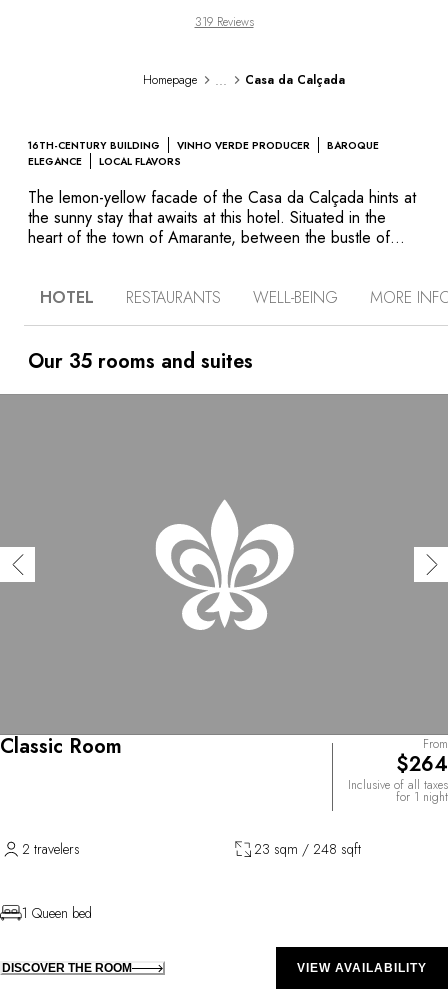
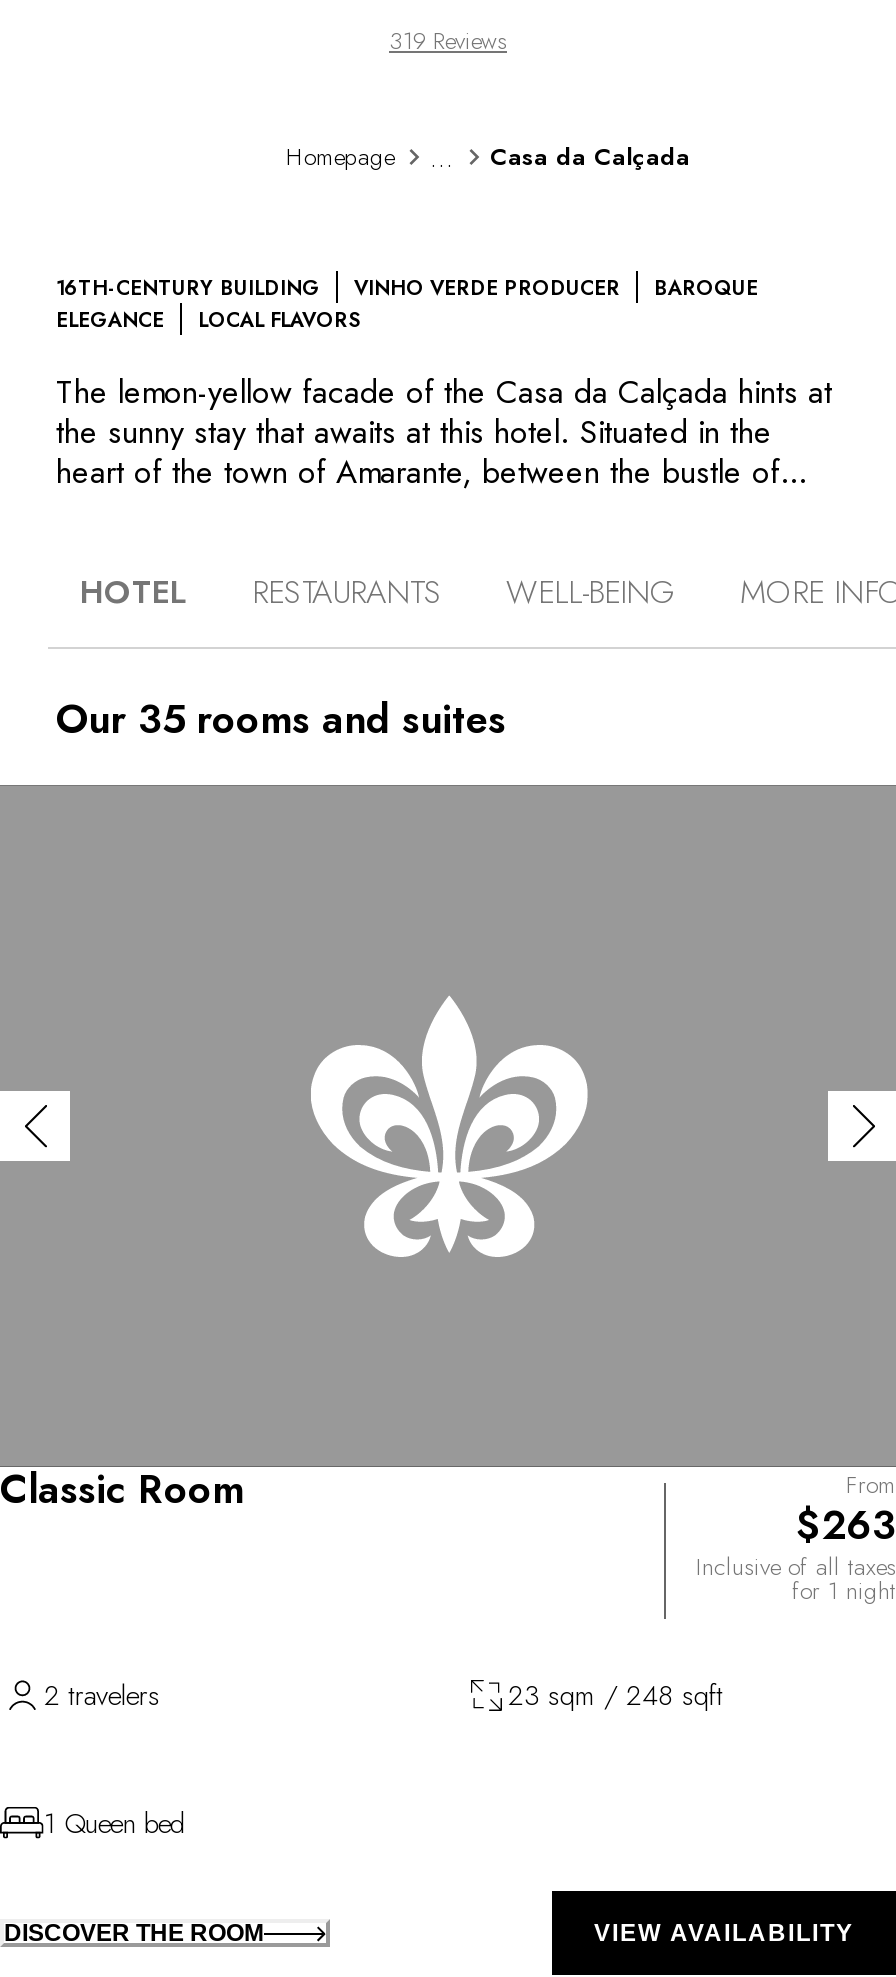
- $264
+ $263
